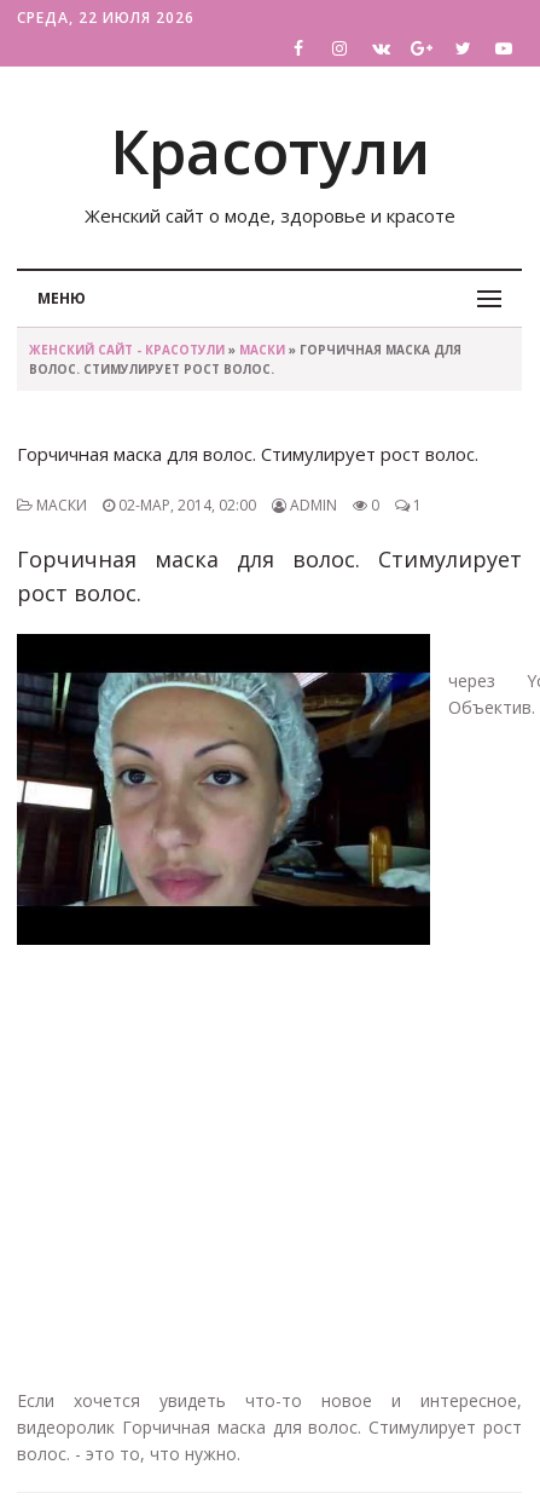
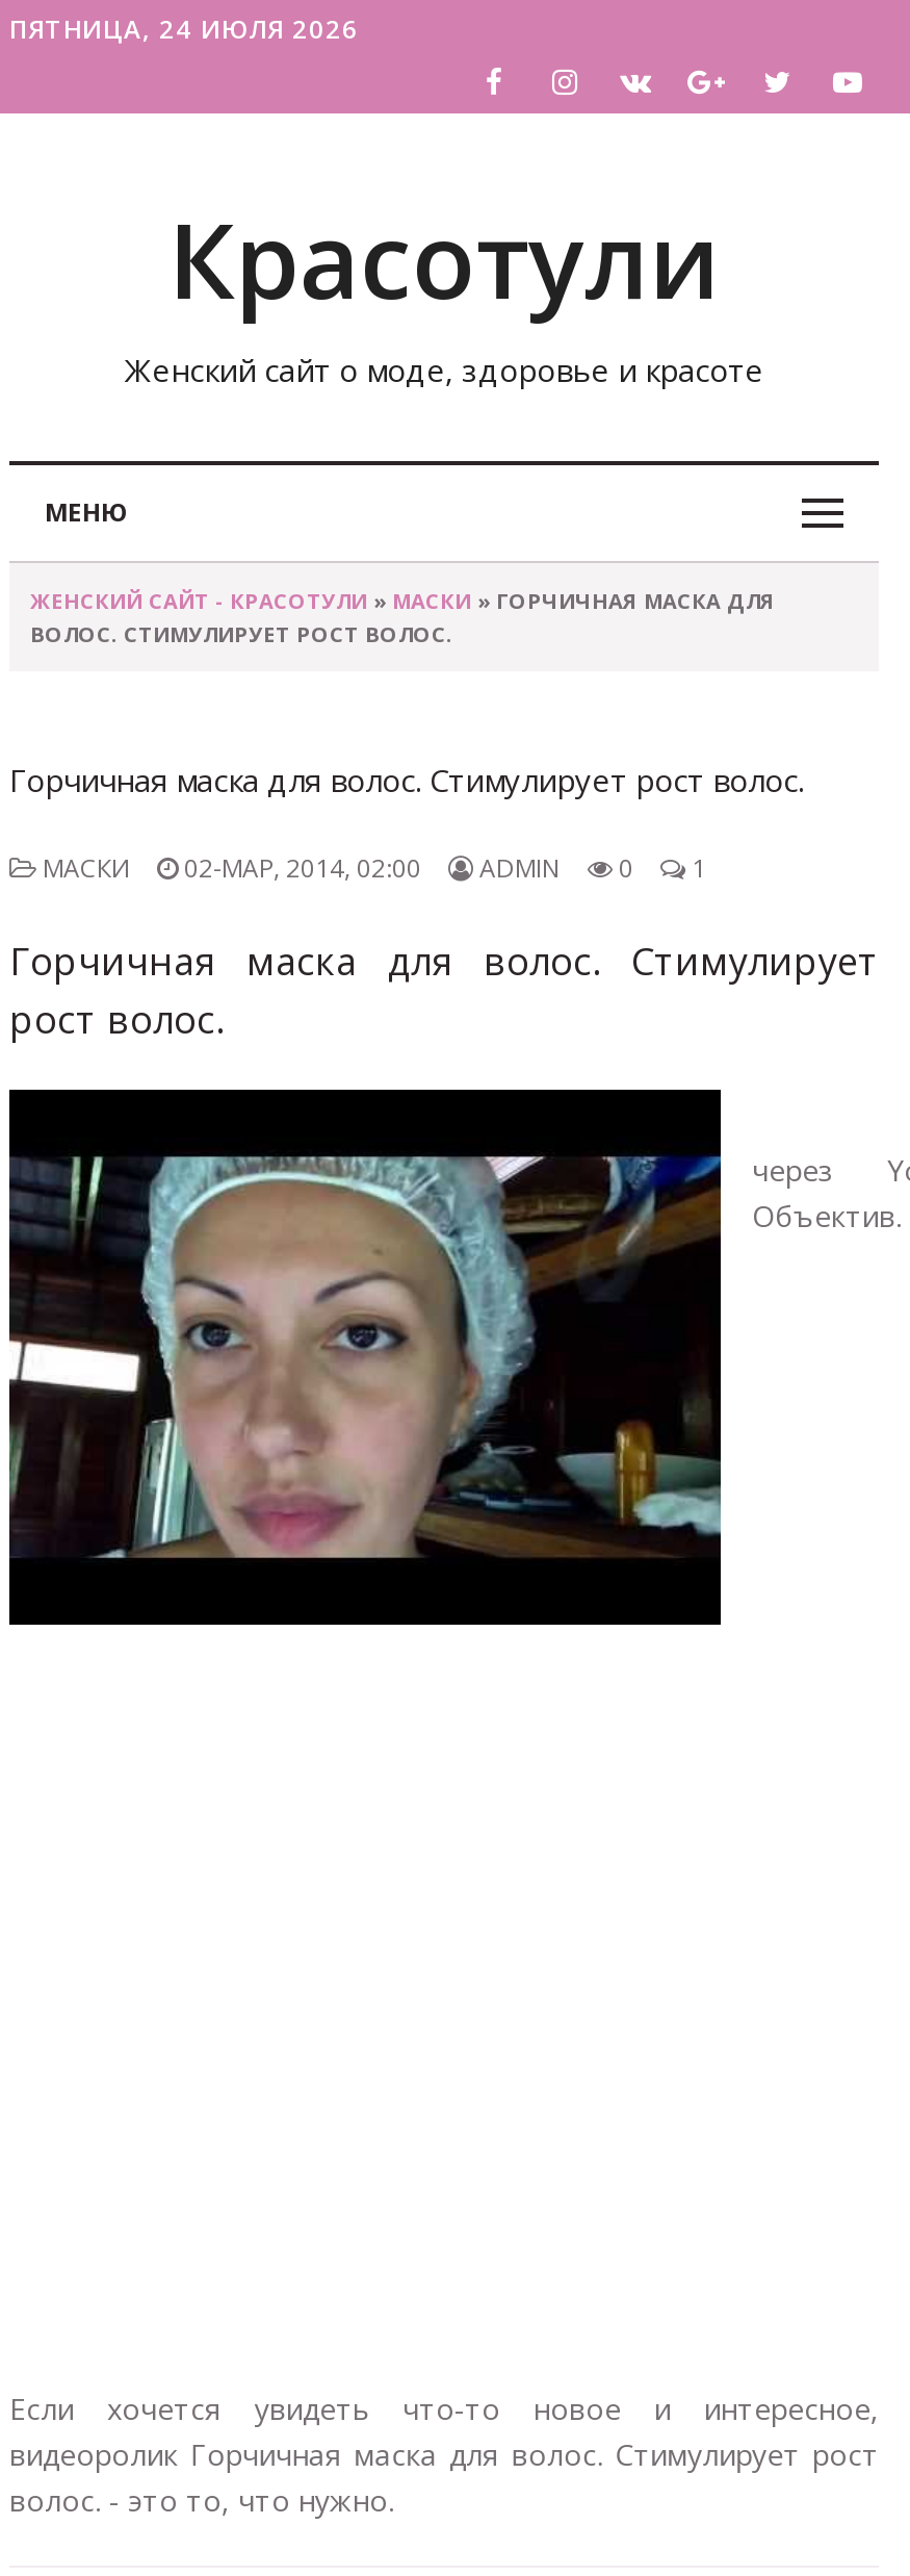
- СРЕДА, 22 ИЮЛЯ 2026
+ ПЯТНИЦА, 24 ИЮЛЯ 2026
